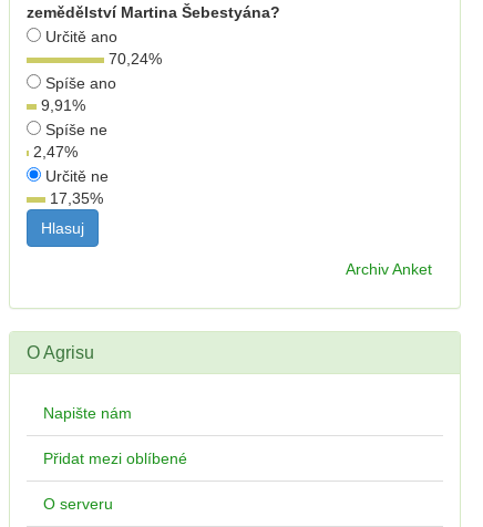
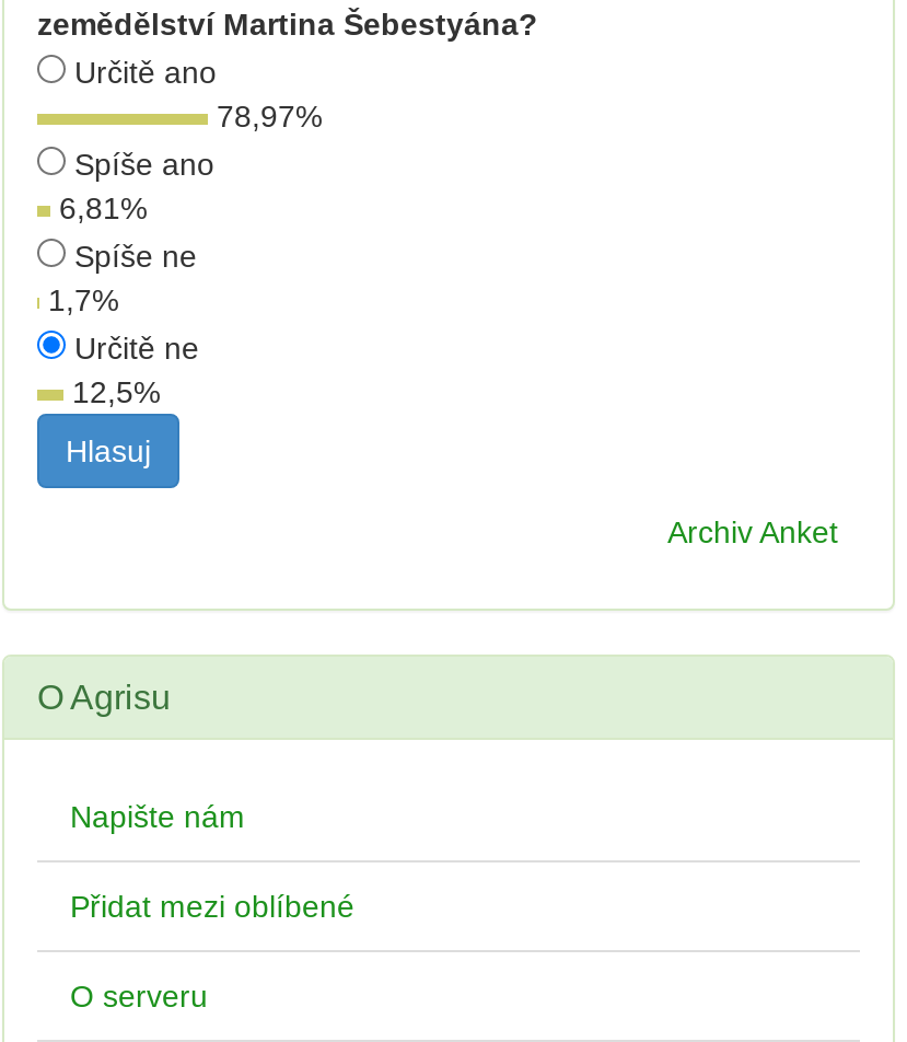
- 70,24%
+ 78,97%

- 9,91%
+ 6,81%

- 2,47%
+ 1,7%

- 17,35%
+ 12,5%
